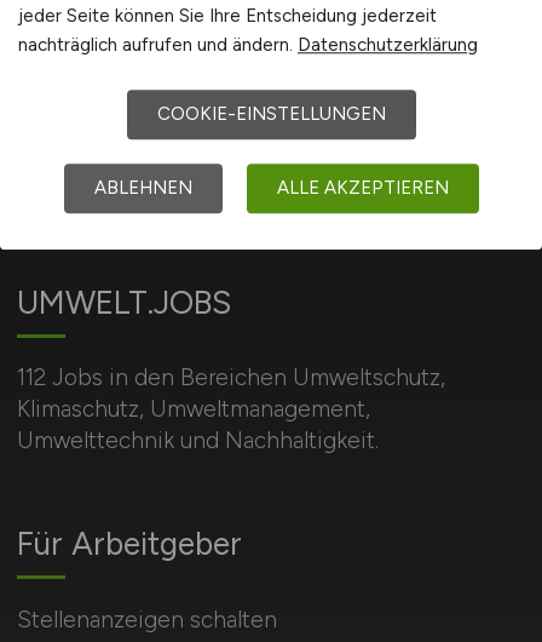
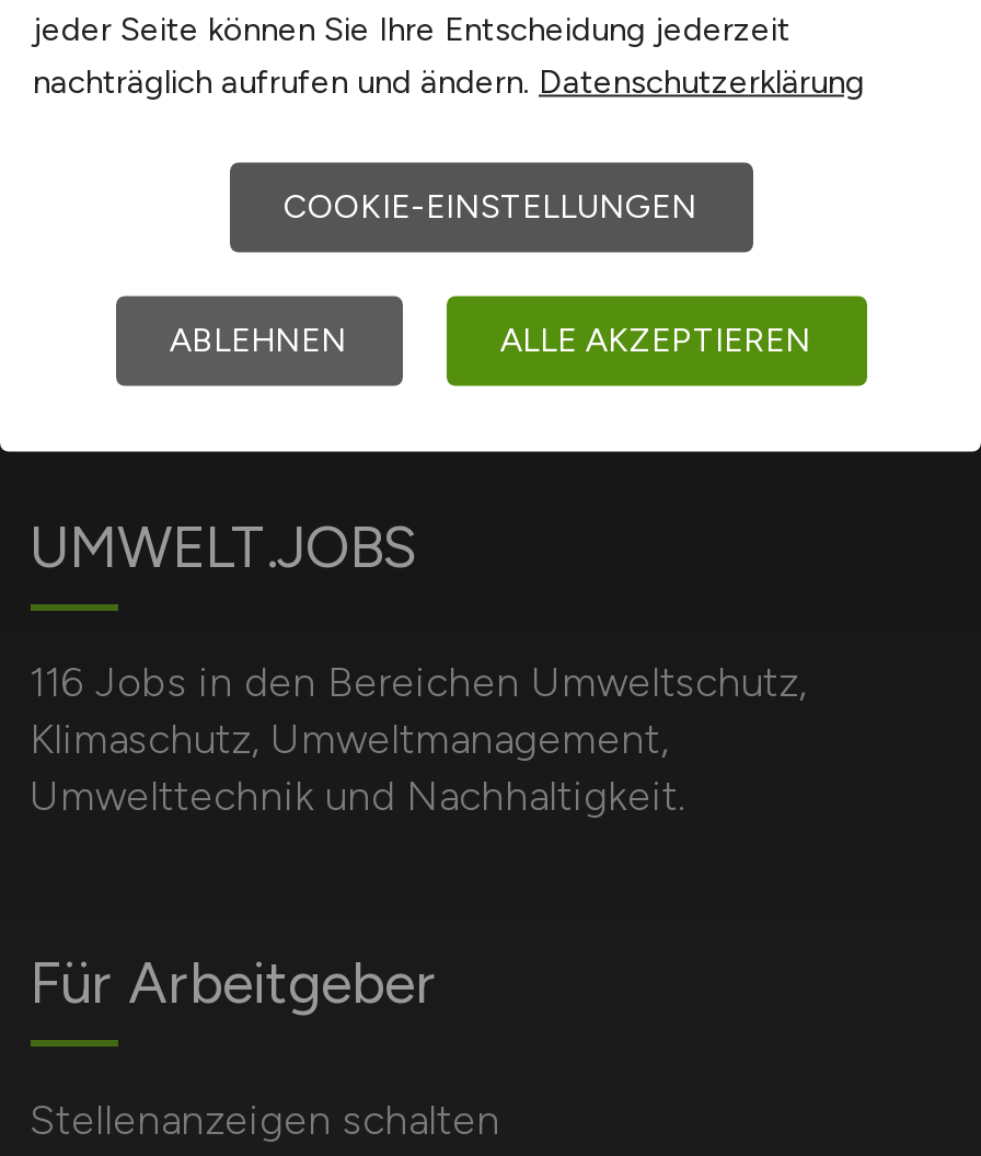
- 112 Jobs in den Bereichen Umweltschutz,
+ 116 Jobs in den Bereichen Umweltschutz,
